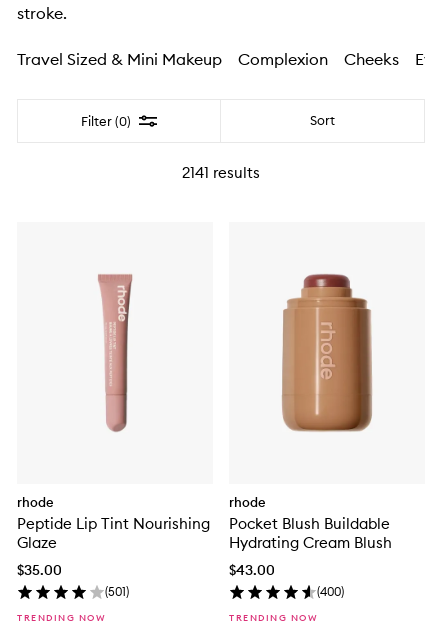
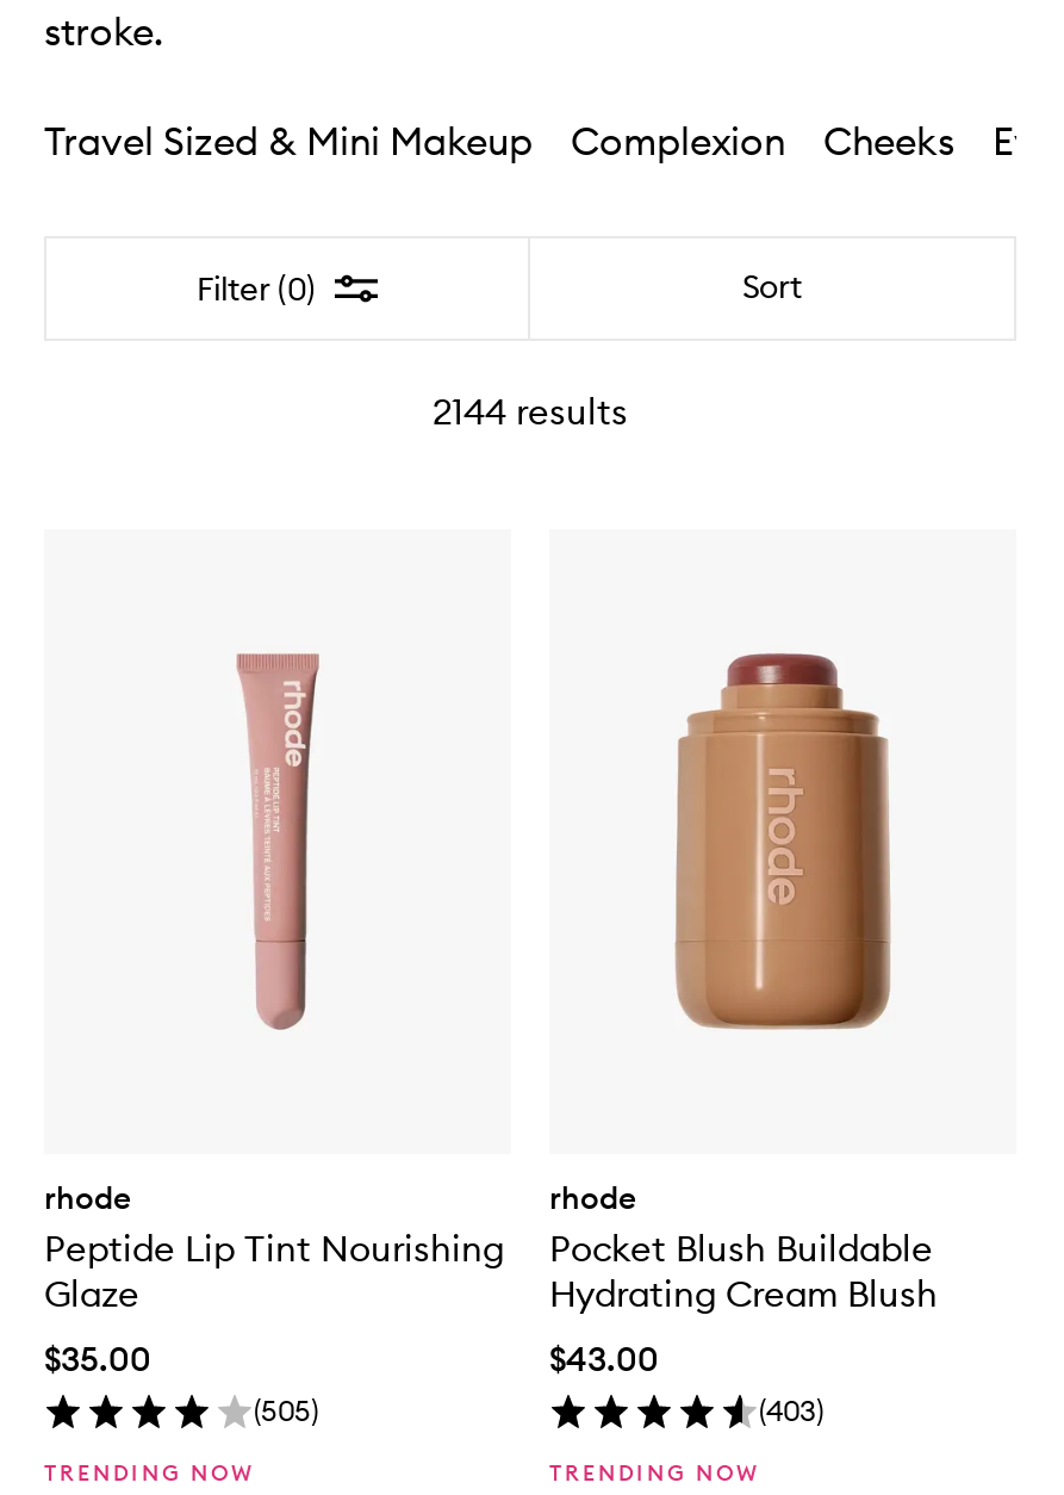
- 2141 results
+ 2144 results

- (501)
+ (505)

- (400)
+ (403)
